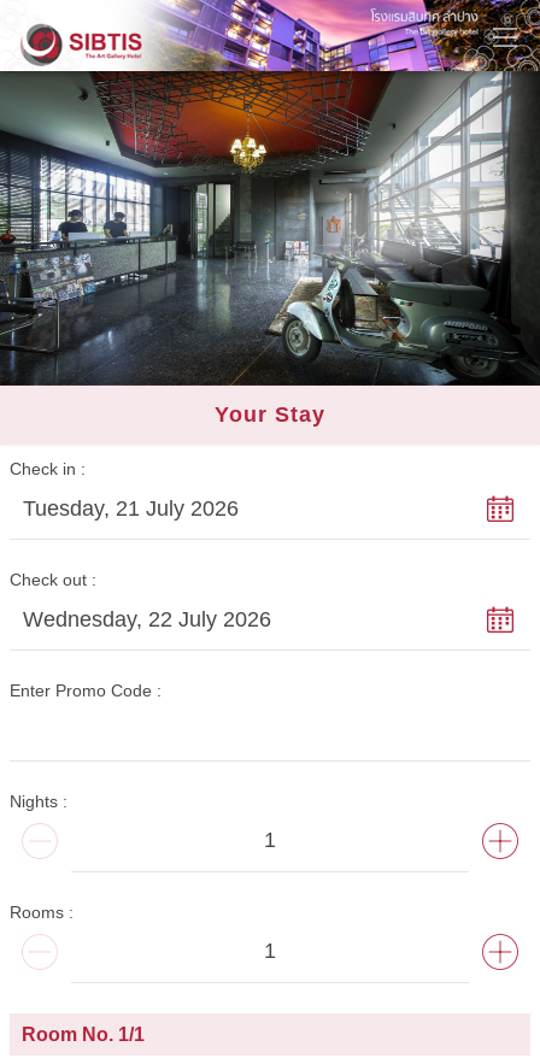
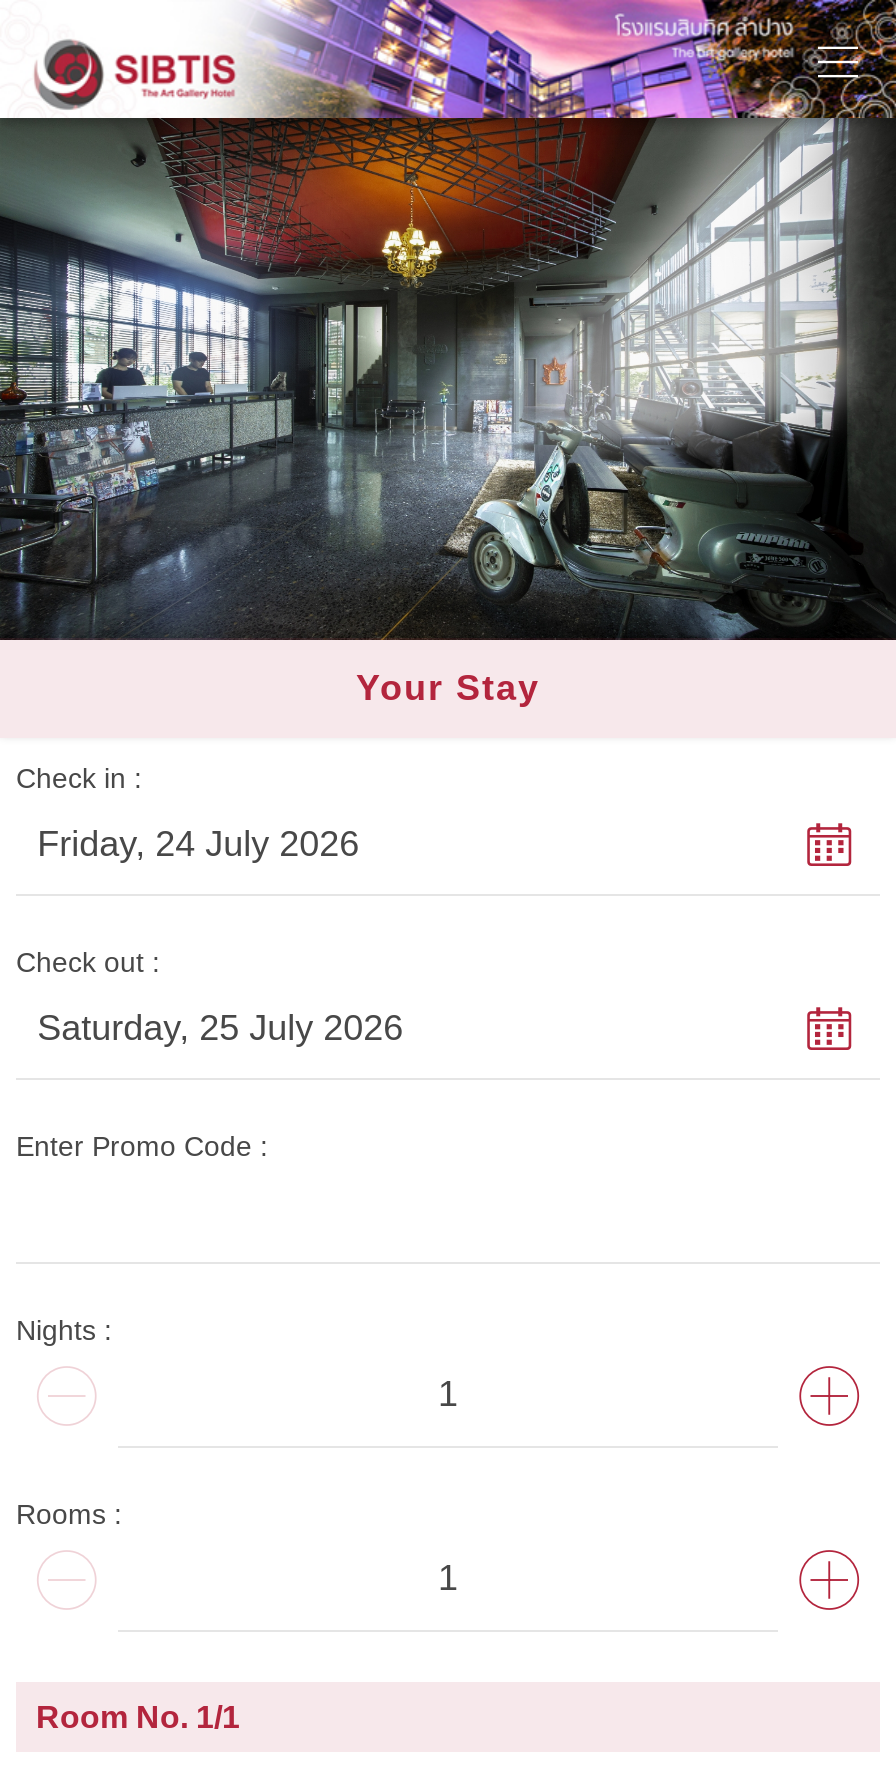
- Tuesday, 21 July 2026
+ Friday, 24 July 2026

- Wednesday, 22 July 2026
+ Saturday, 25 July 2026
